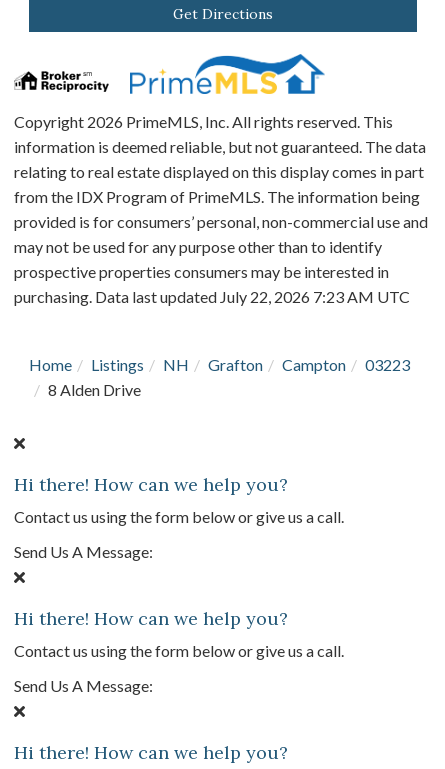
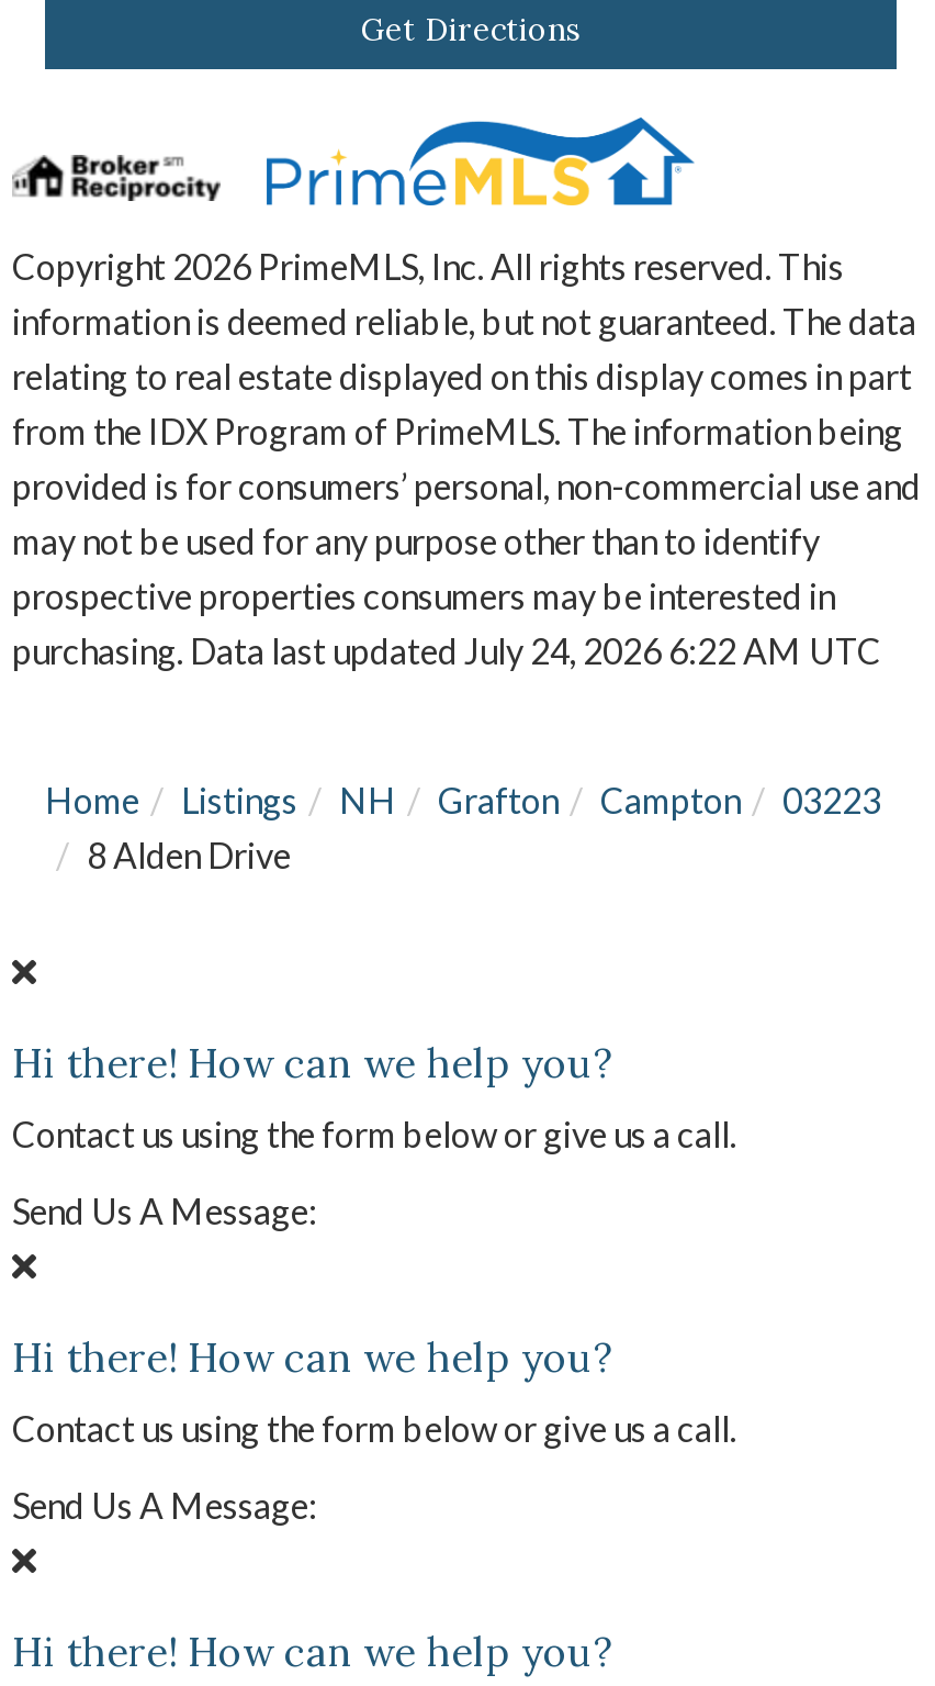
- purchasing. Data last updated July 22, 2026 7:23 AM UTC
+ purchasing. Data last updated July 24, 2026 6:22 AM UTC
